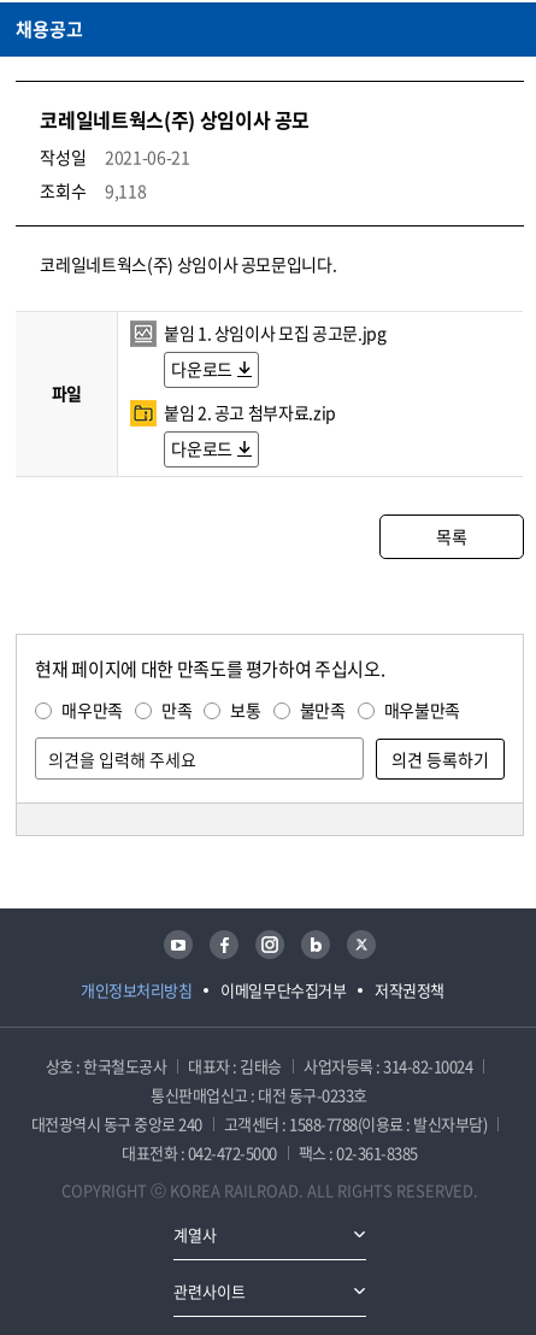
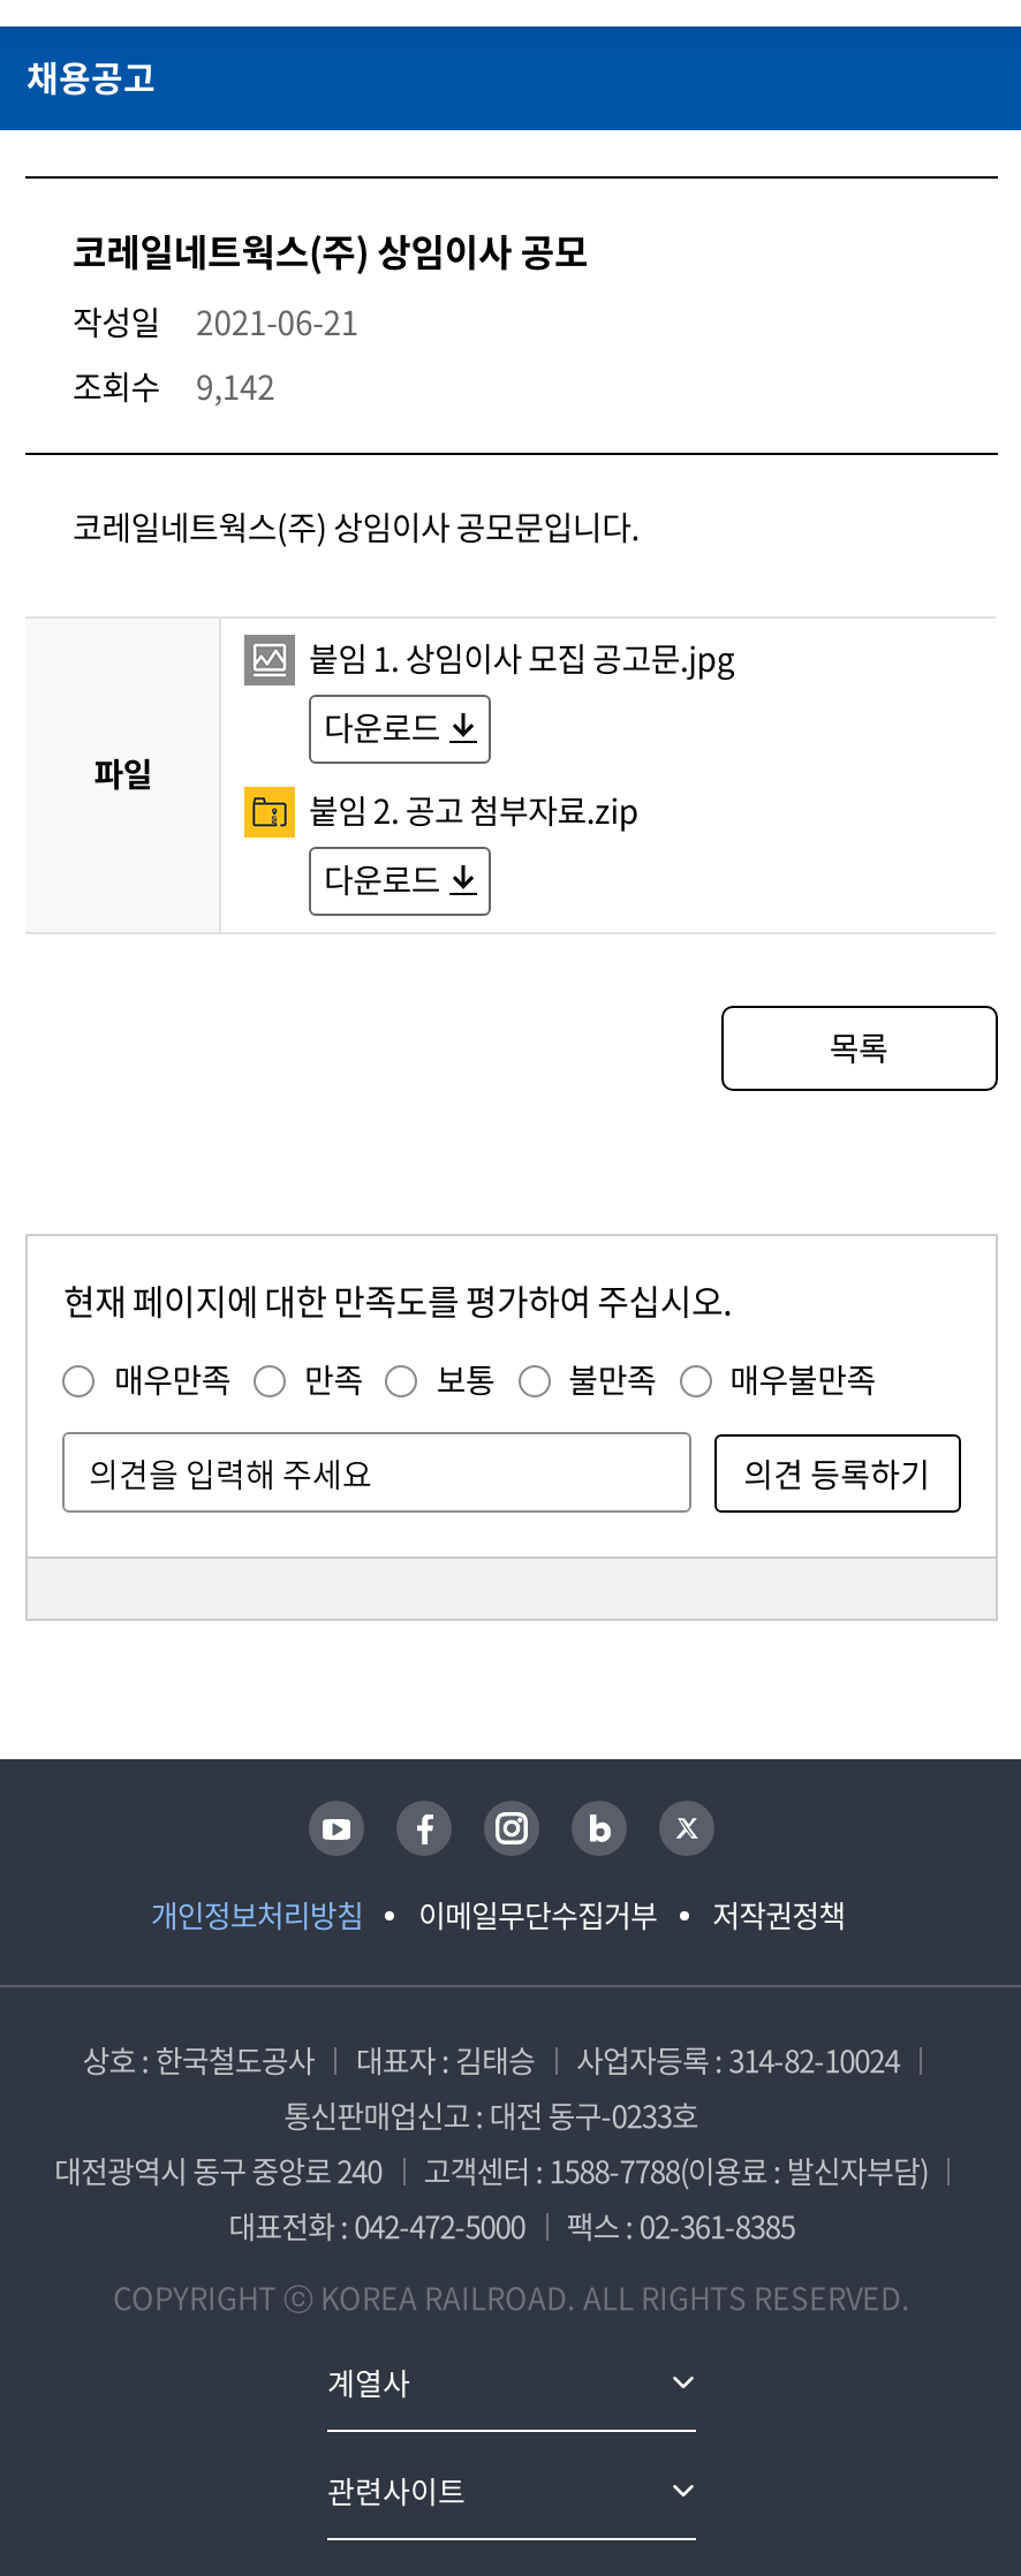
- 조회수 9,118
+ 조회수 9,142
